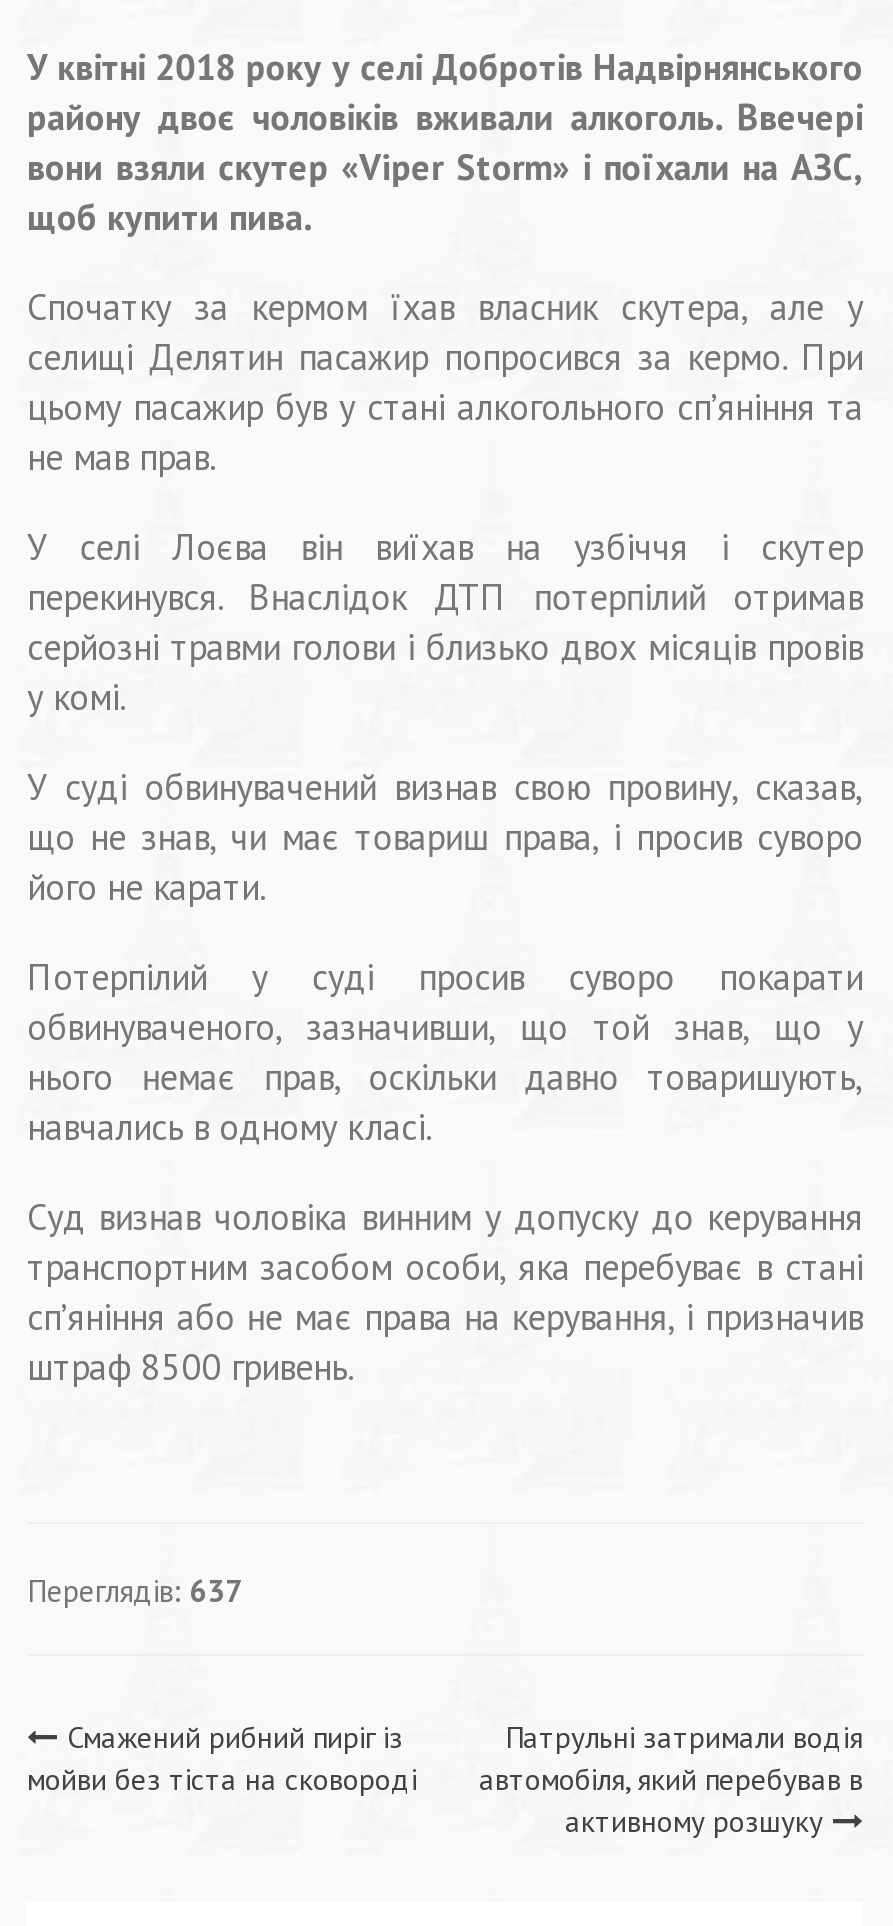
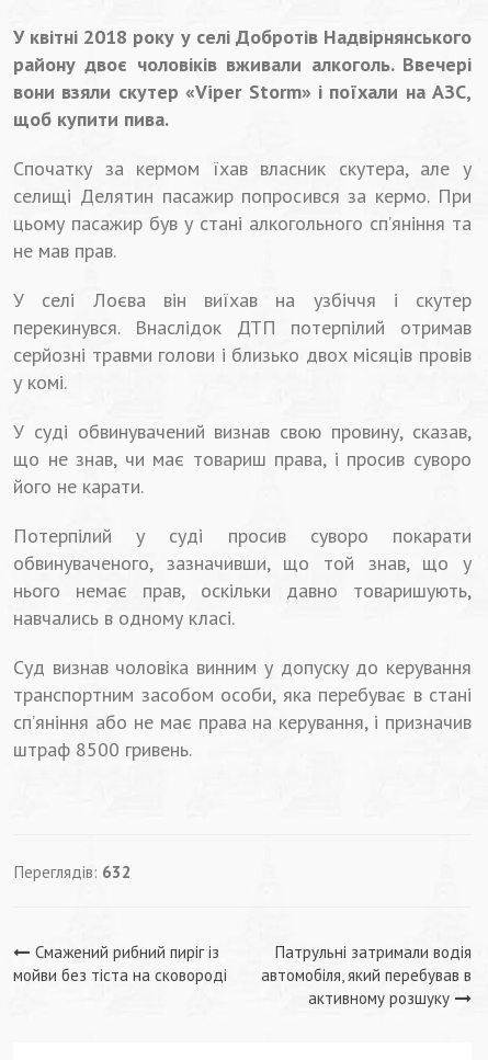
- Переглядів: 637
+ Переглядів: 632
